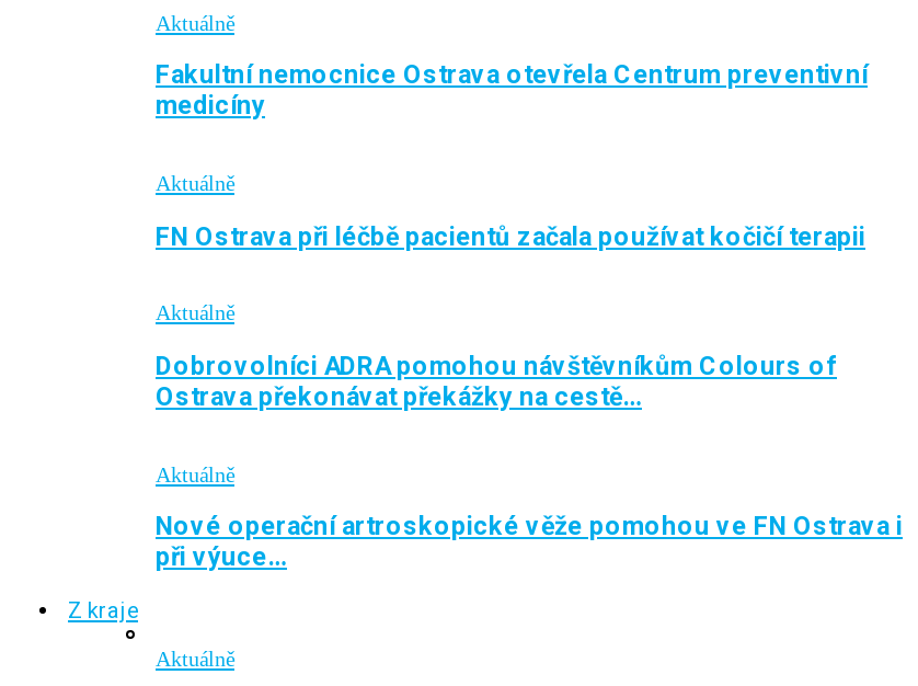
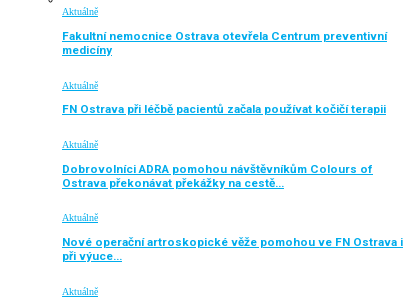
- Z kraje
